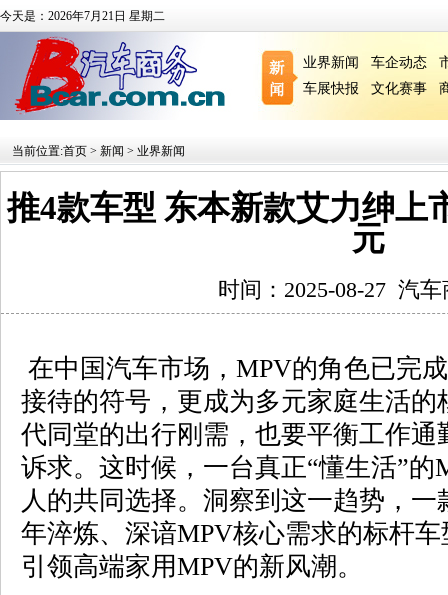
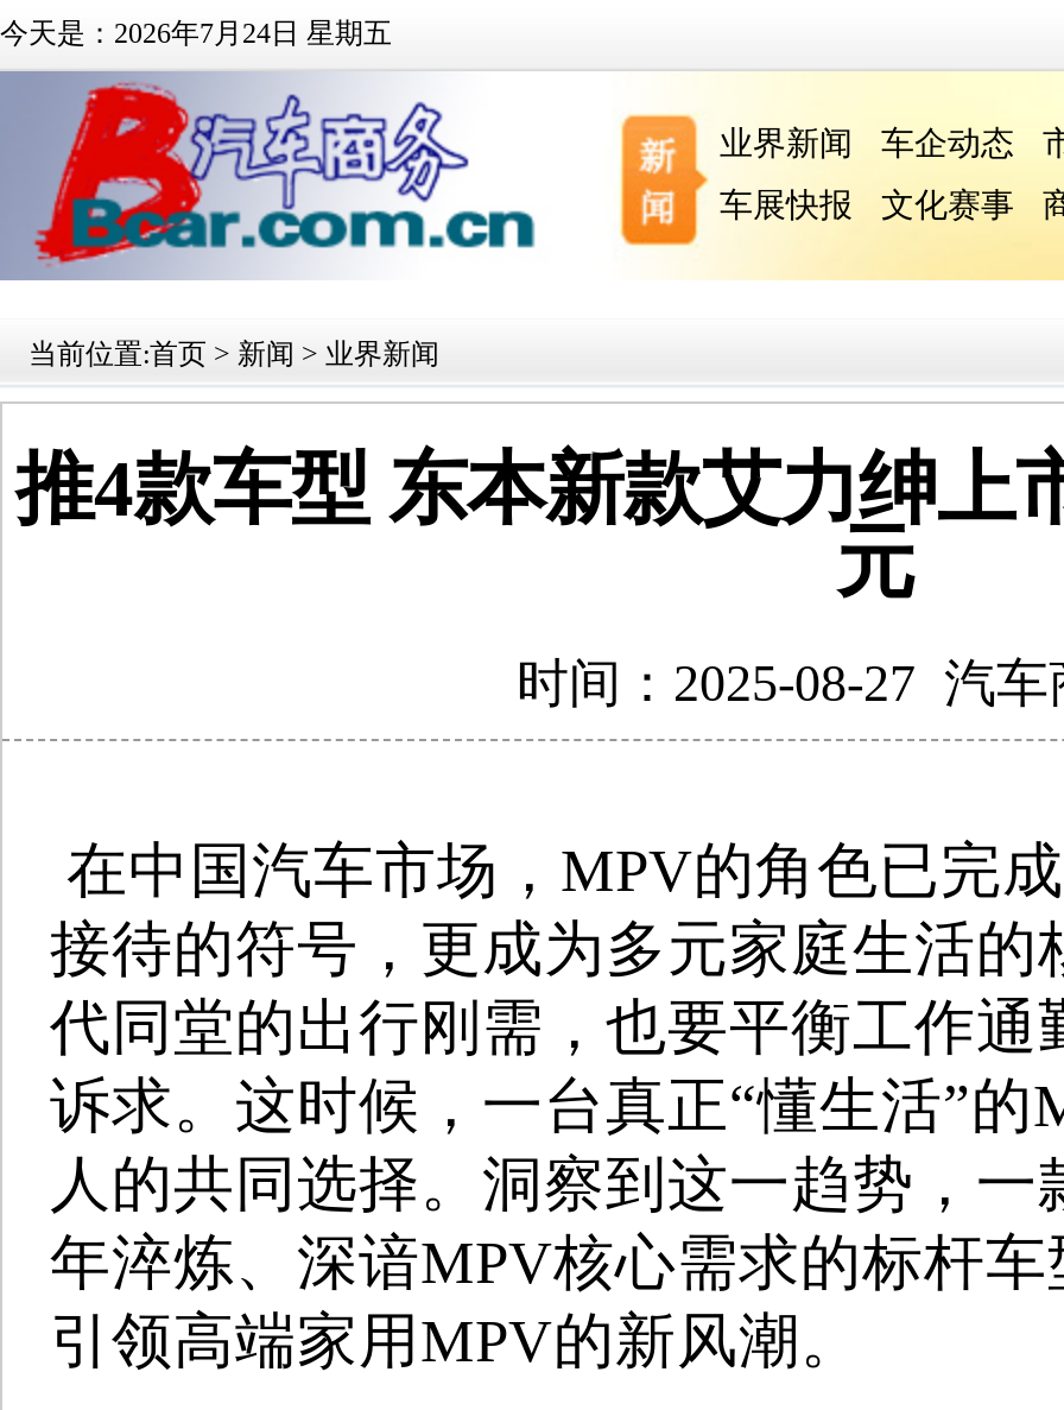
- 今天是：2026年7月21日 星期二
+ 今天是：2026年7月24日 星期五
